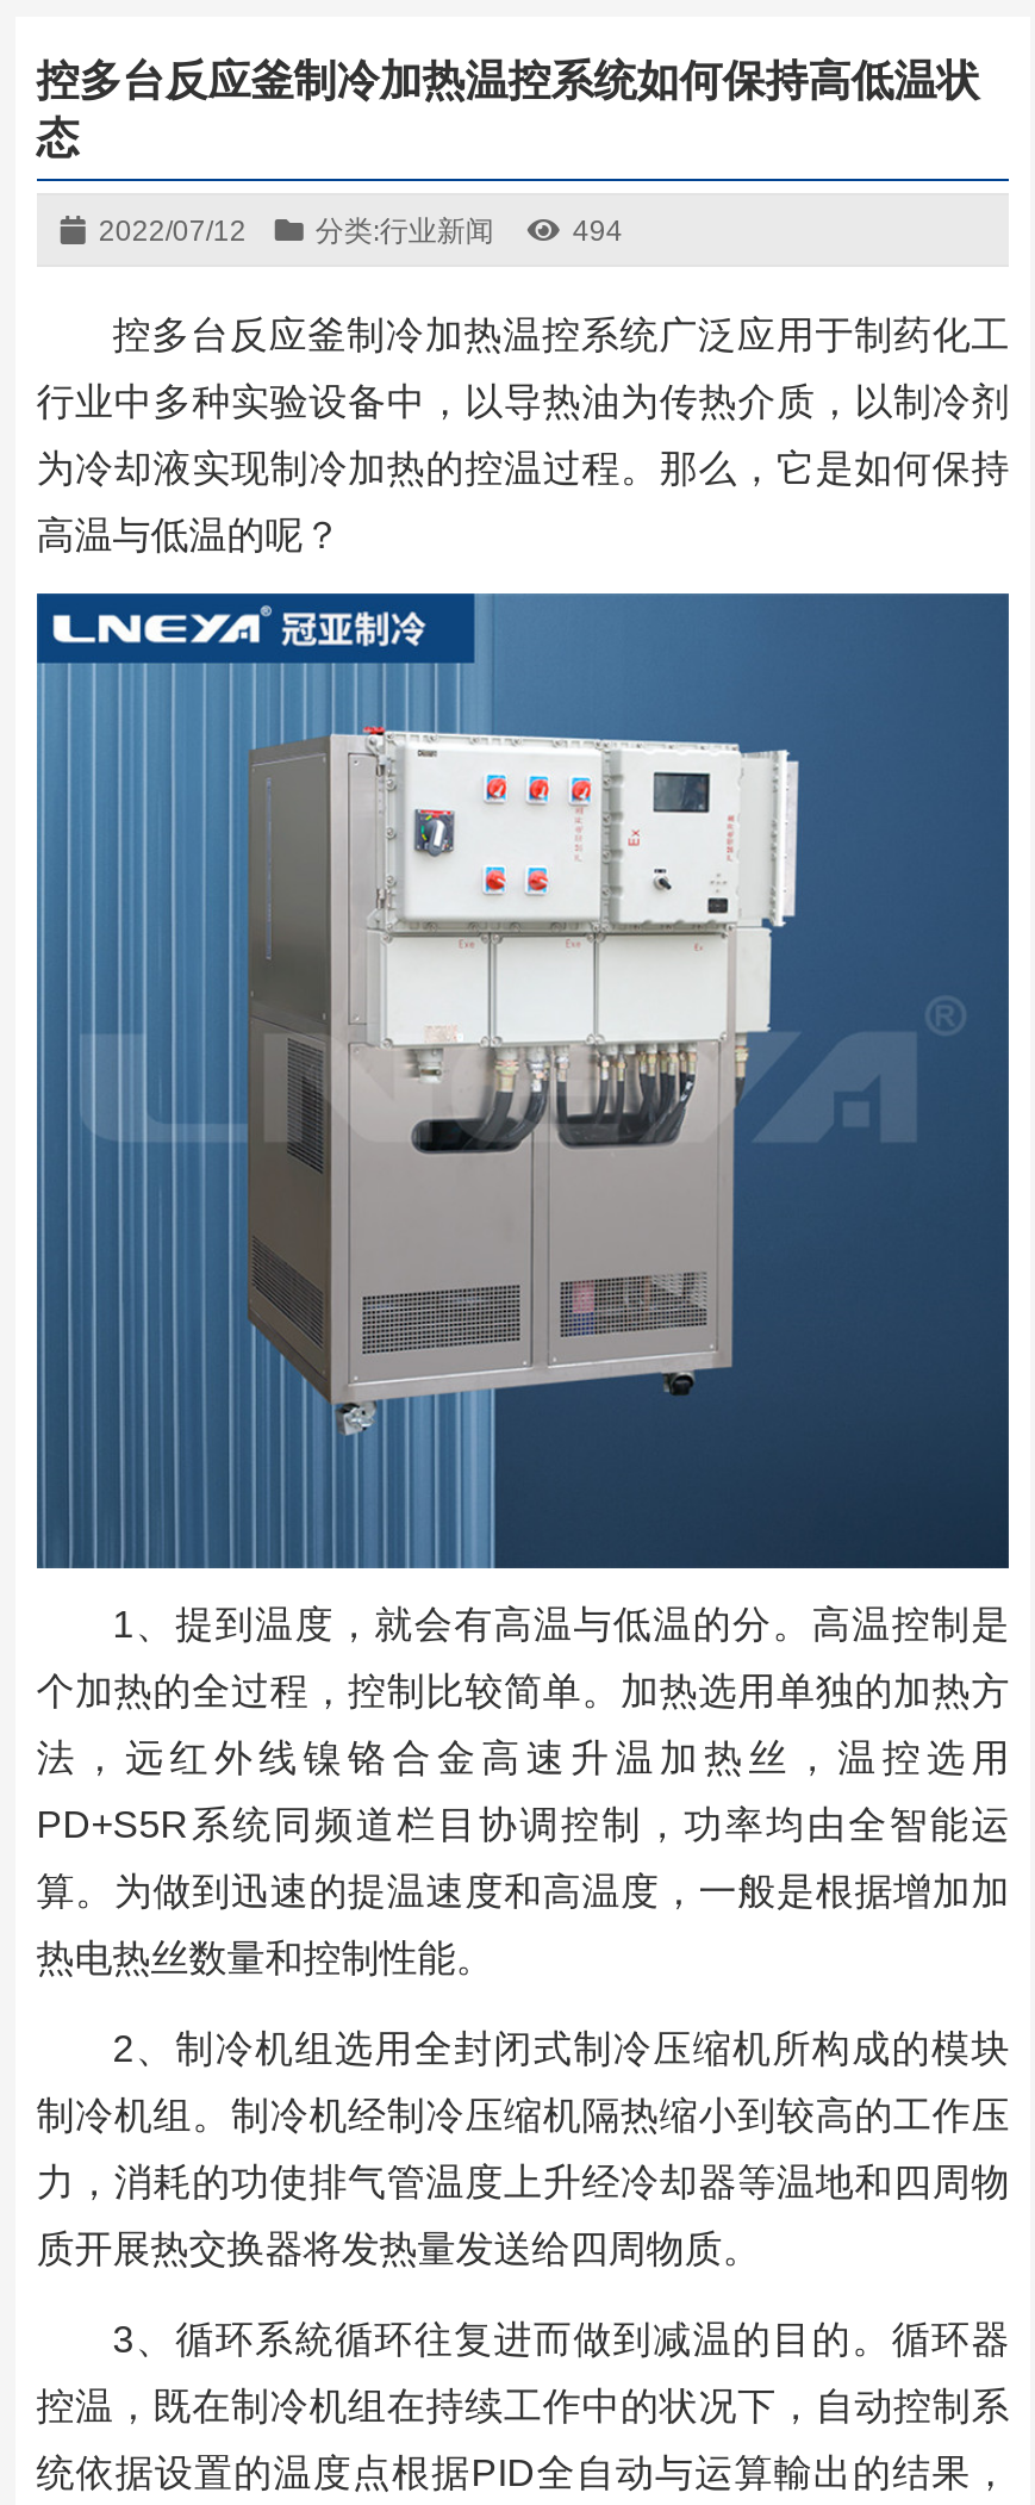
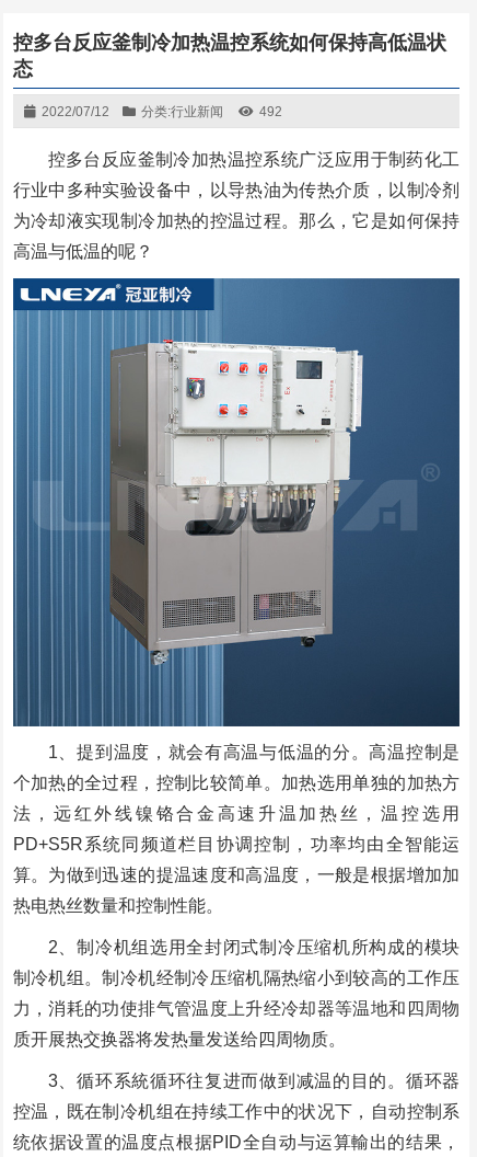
- 494
+ 492
